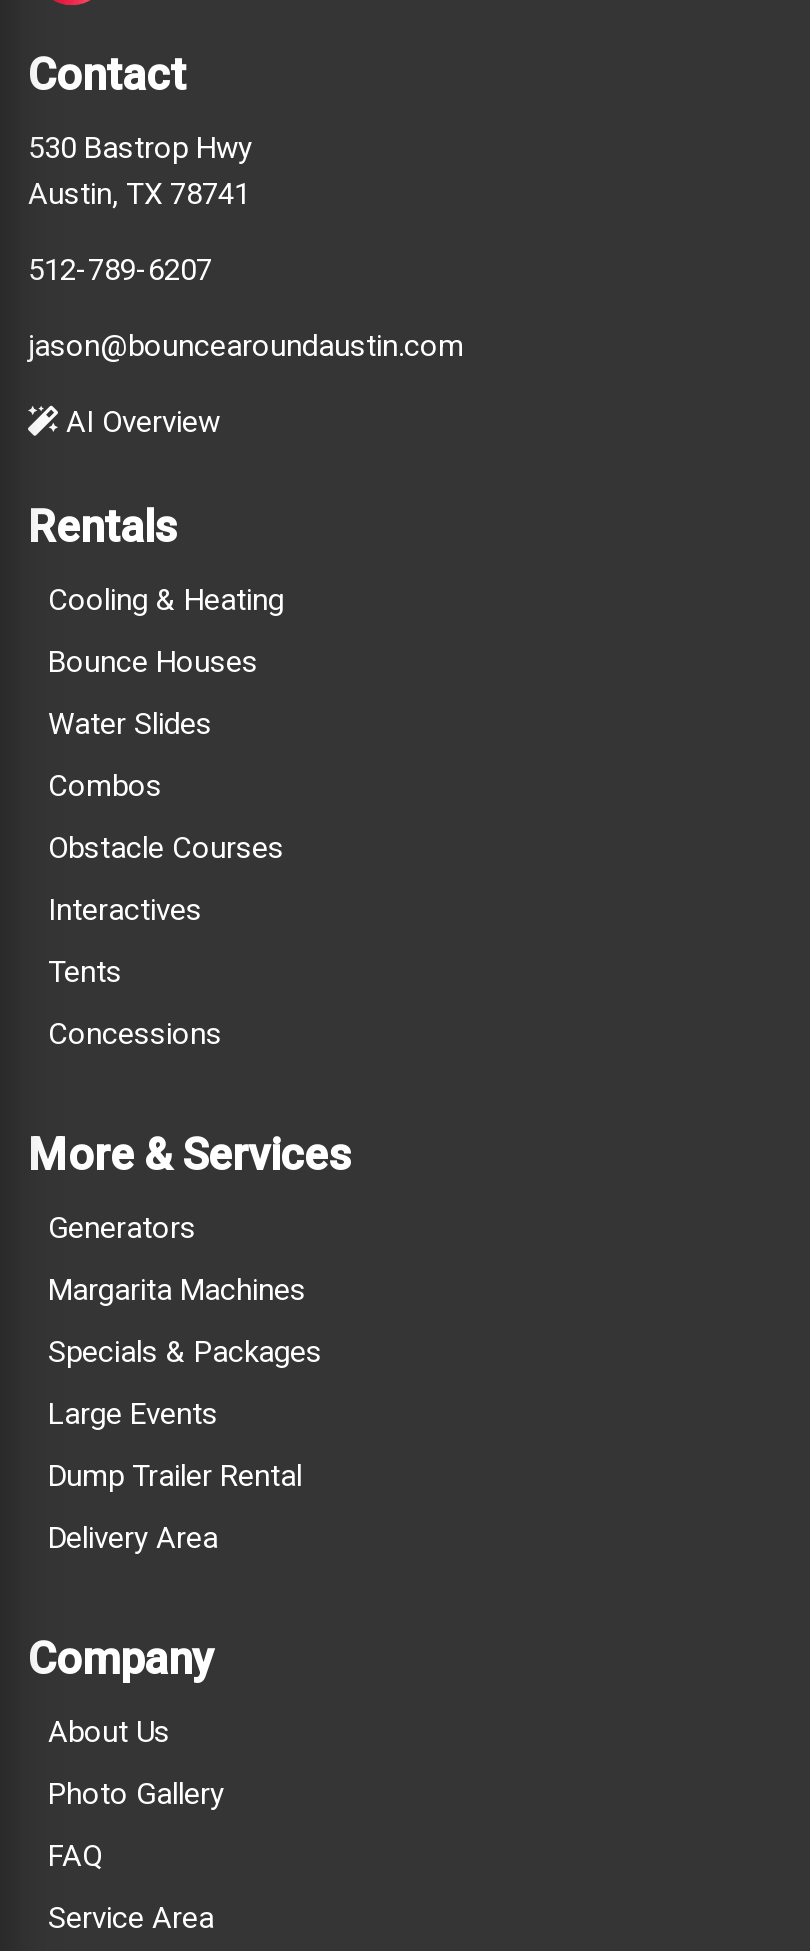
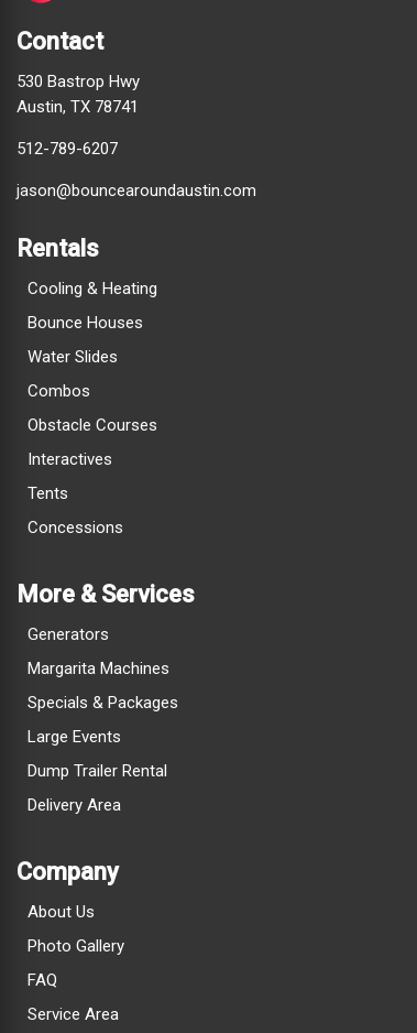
- AI Overview
